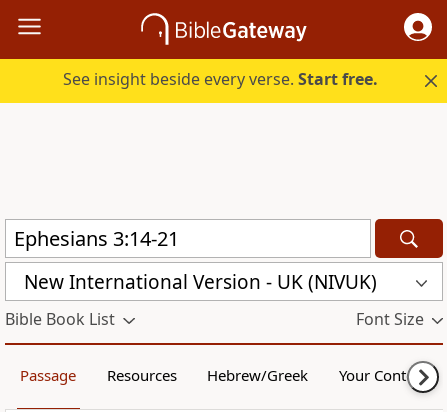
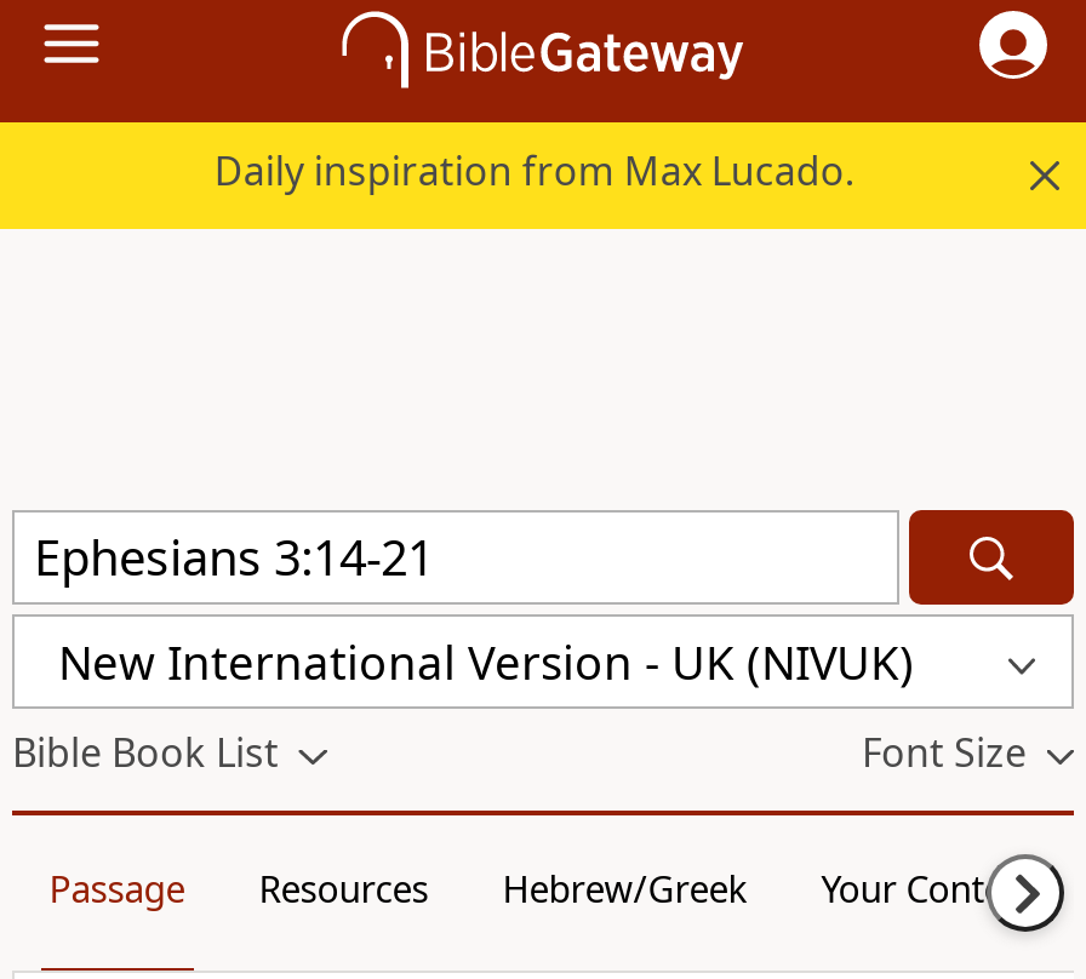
- See insight beside every verse. Start free.
+ Daily inspiration from Max Lucado.
